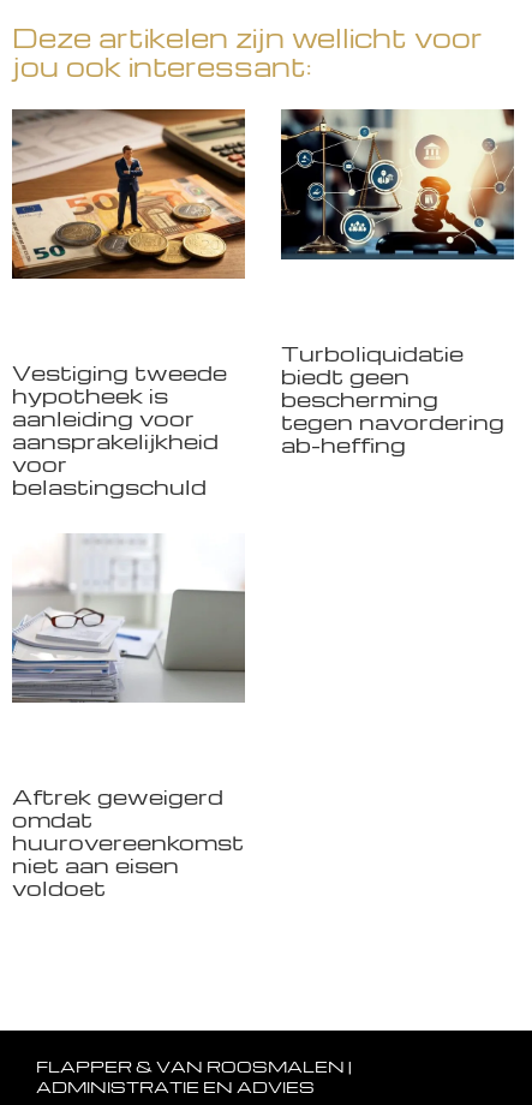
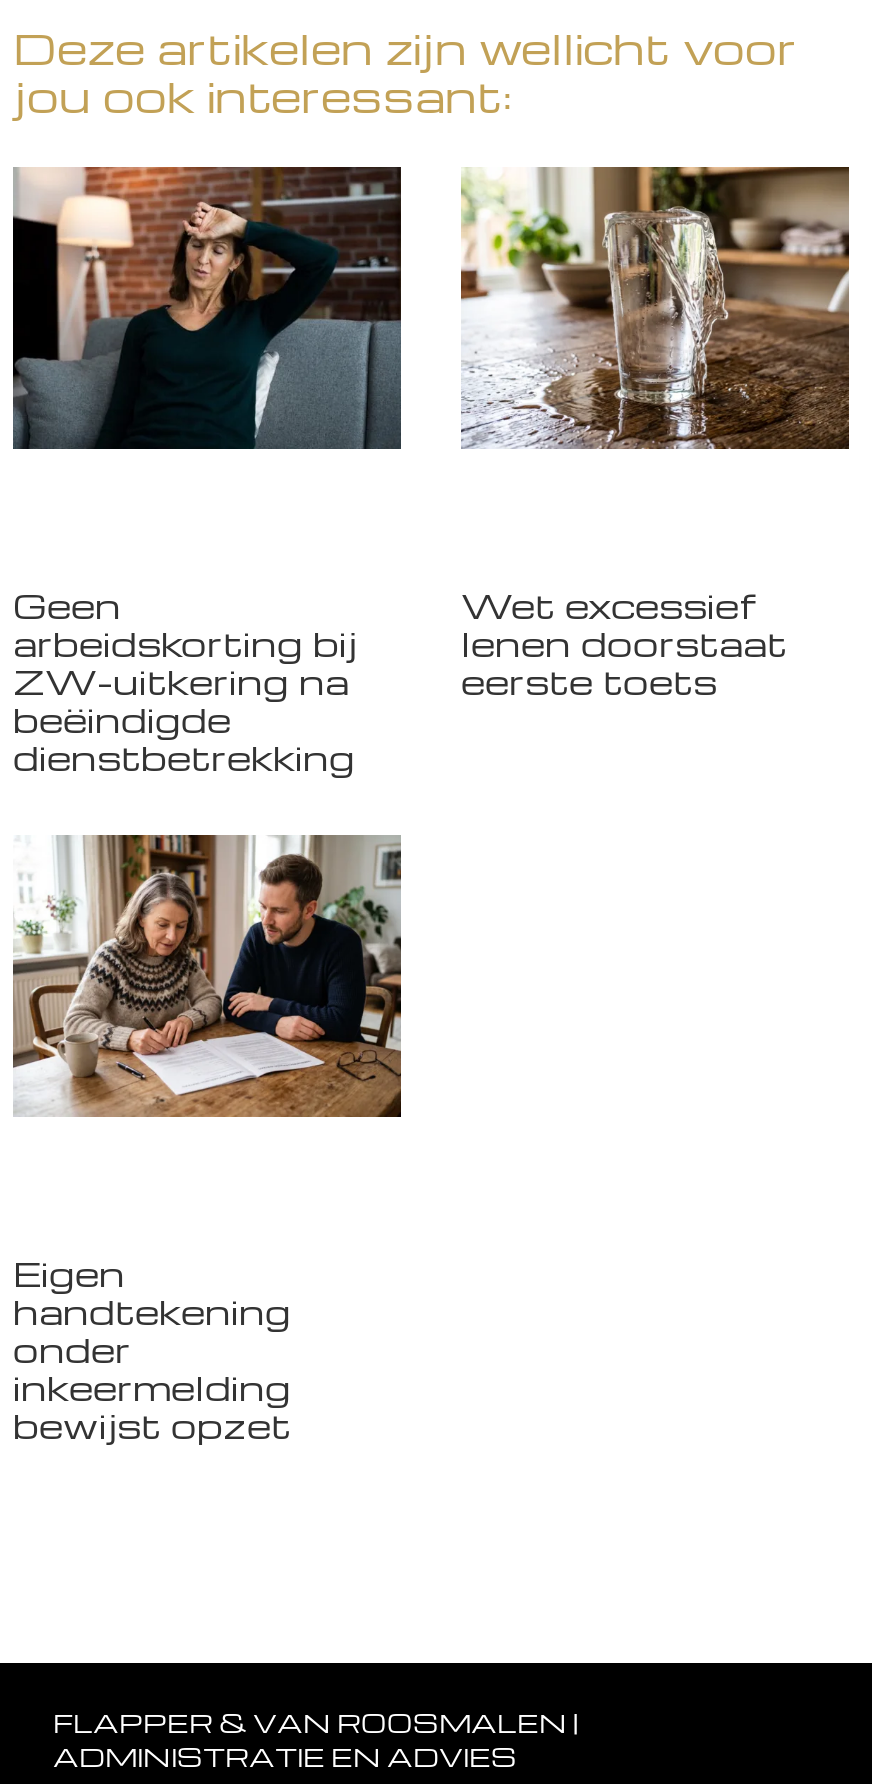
- [image]
+ [image]

- [image]
+ [image]

- Turboliquidatie
- biedt geen
- bescherming
- tegen navordering
- ab-heffing
+ Wet excessief
+ lenen doorstaat
+ eerste toets

- Vestiging tweede
- hypotheek is
- aanleiding voor
- aansprakelijkheid
- voor
- belastingschuld
+ Geen
+ arbeidskorting bij
+ ZW-uitkering na
+ beëindigde
+ dienstbetrekking

- [image]
+ [image]

- Aftrek geweigerd
- omdat
- huurovereenkomst
- niet aan eisen
- voldoet
+ Eigen
+ handtekening
+ onder
+ inkeermelding
+ bewijst opzet
